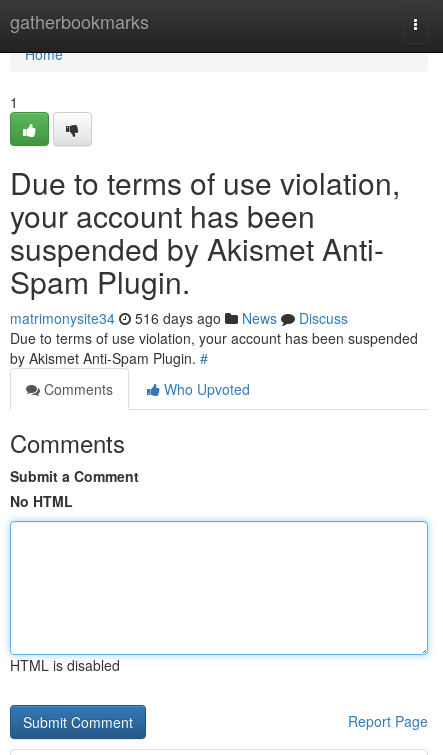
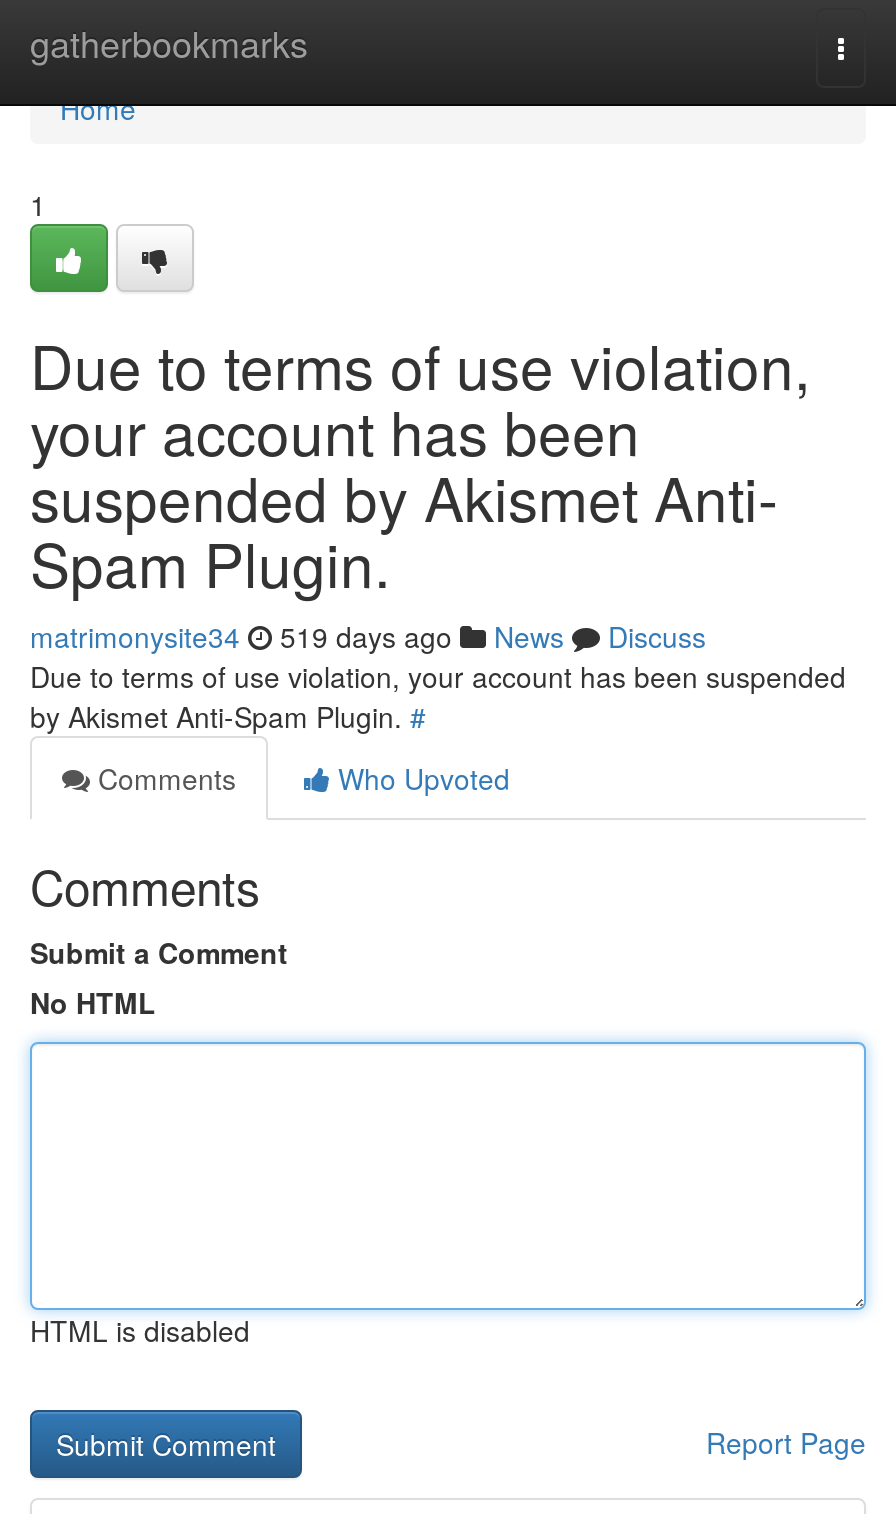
- matrimonysite34 516 days ago News Discuss
+ matrimonysite34 519 days ago News Discuss
